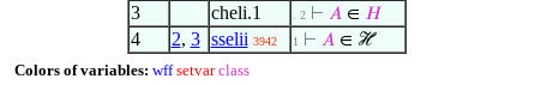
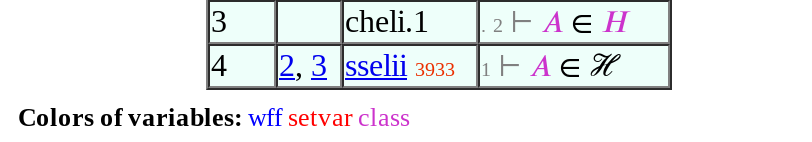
- 2, 3 sselii 3942
+ 2, 3 sselii 3933
